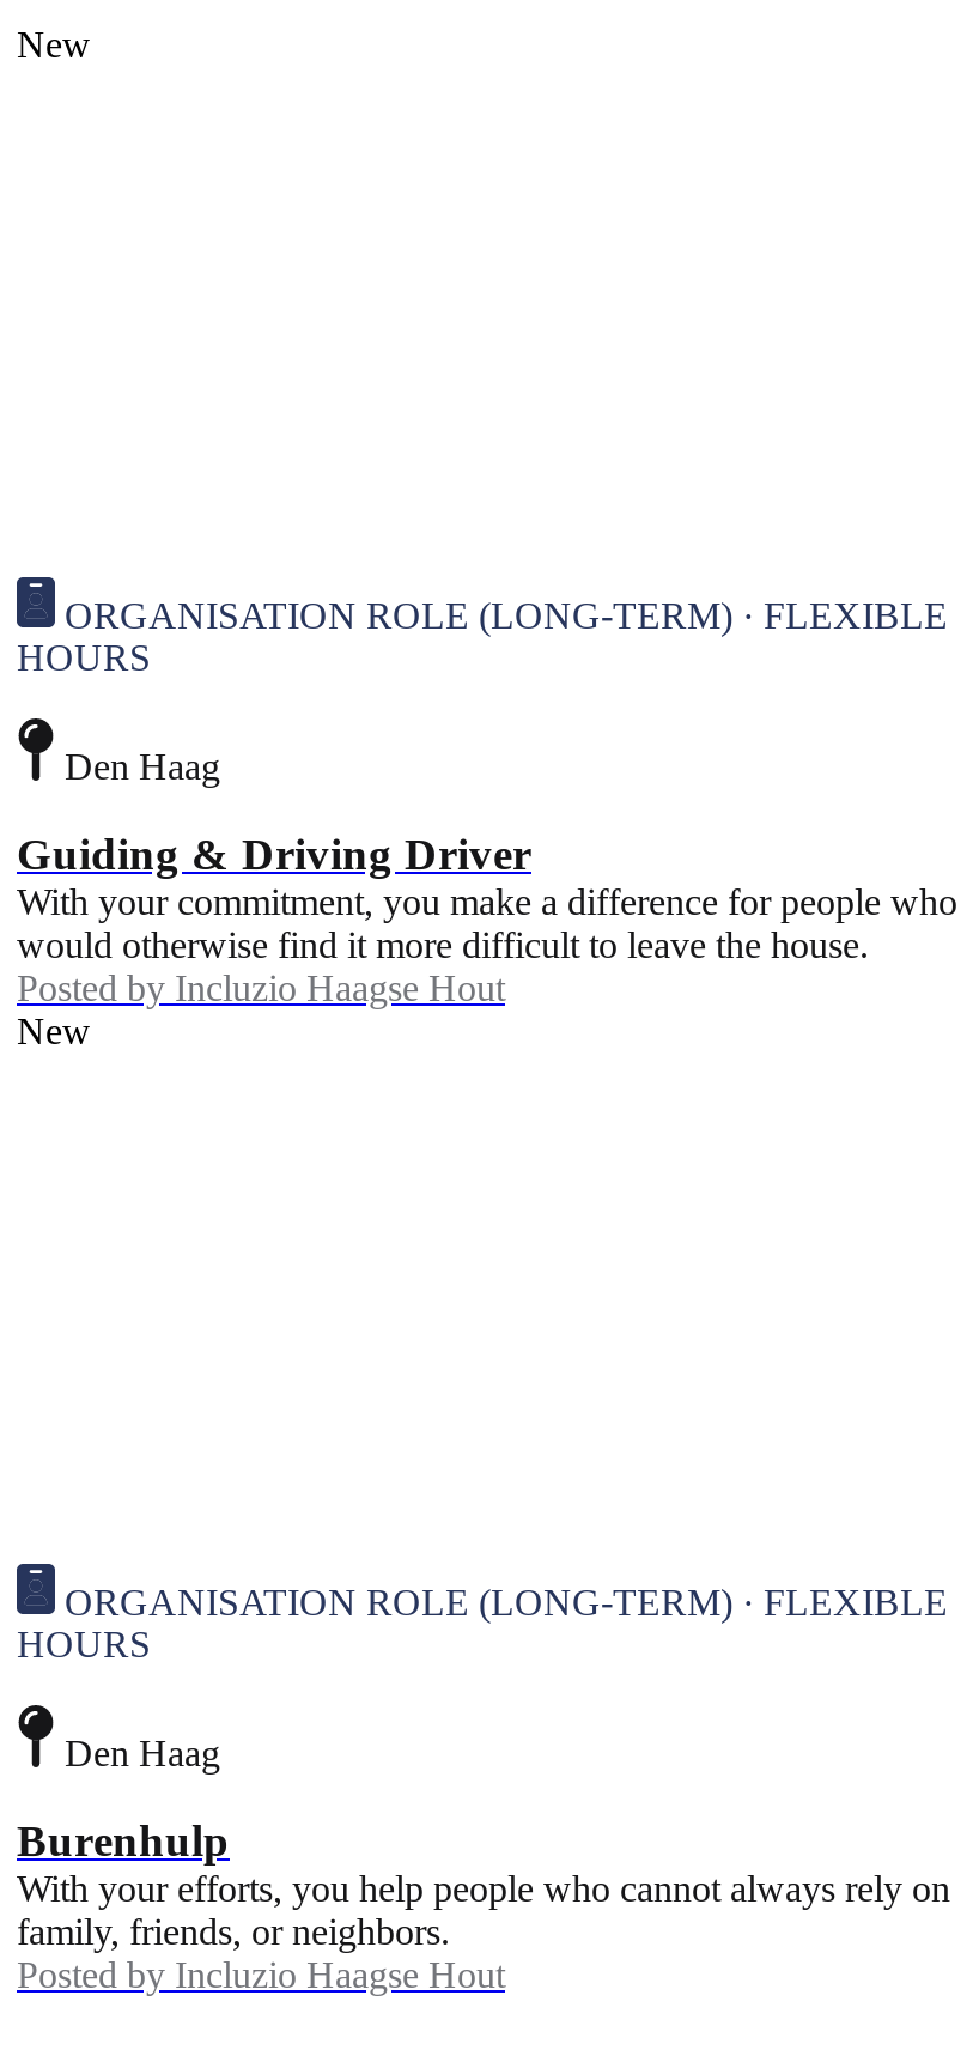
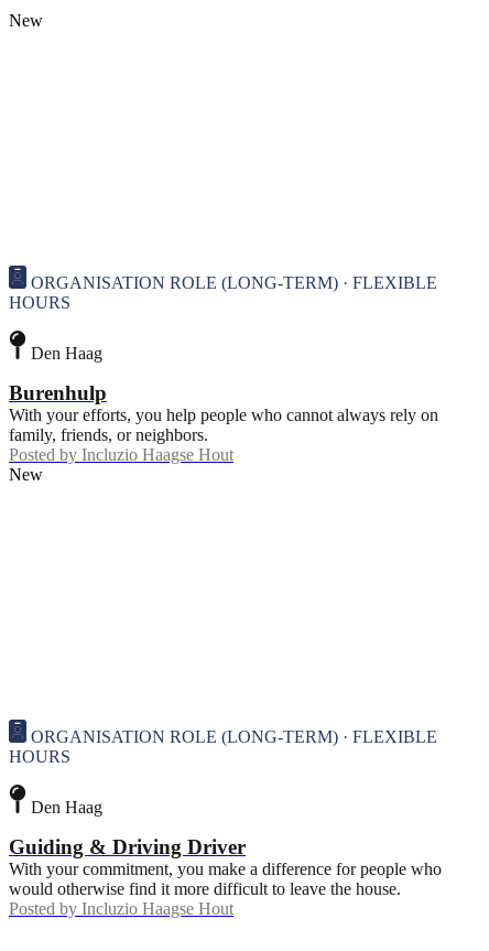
moved down: Guiding & Driving Driver | With your commitment, you make a difference for people who | would otherwise find it more difficult to leave the house.

moved up: Burenhulp | With your efforts, you help people who cannot always rely on | family, friends, or neighbors.
